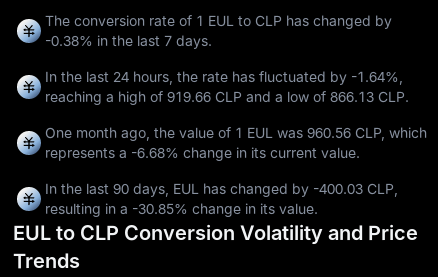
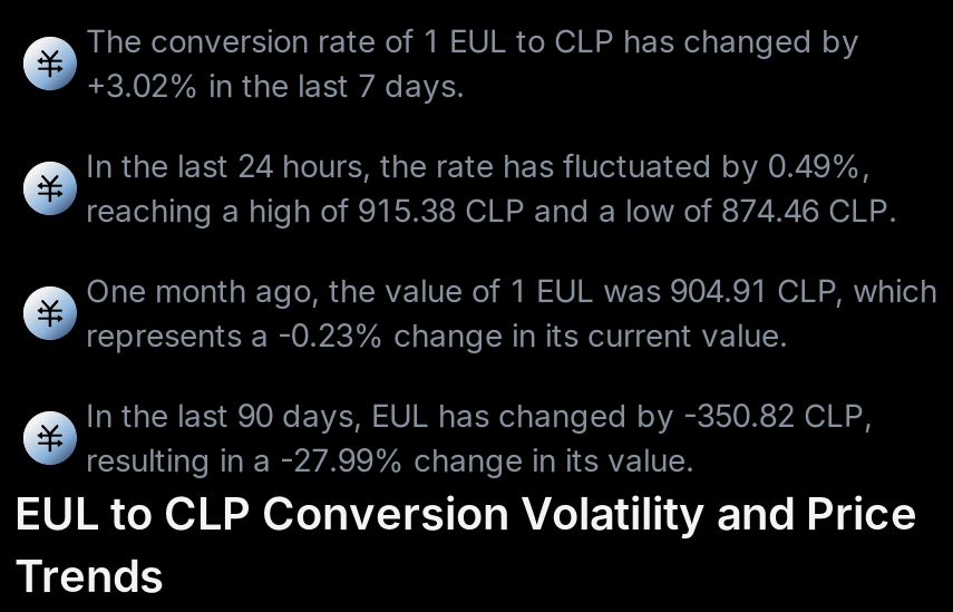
- -0.38% in the last 7 days.
+ +3.02% in the last 7 days.

- In the last 24 hours, the rate has fluctuated by -1.64%,
+ In the last 24 hours, the rate has fluctuated by 0.49%,

- reaching a high of 919.66 CLP and a low of 866.13 CLP.
+ reaching a high of 915.38 CLP and a low of 874.46 CLP.

- One month ago, the value of 1 EUL was 960.56 CLP, which
+ One month ago, the value of 1 EUL was 904.91 CLP, which

- represents a -6.68% change in its current value.
+ represents a -0.23% change in its current value.

- In the last 90 days, EUL has changed by -400.03 CLP,
+ In the last 90 days, EUL has changed by -350.82 CLP,

- resulting in a -30.85% change in its value.
+ resulting in a -27.99% change in its value.
